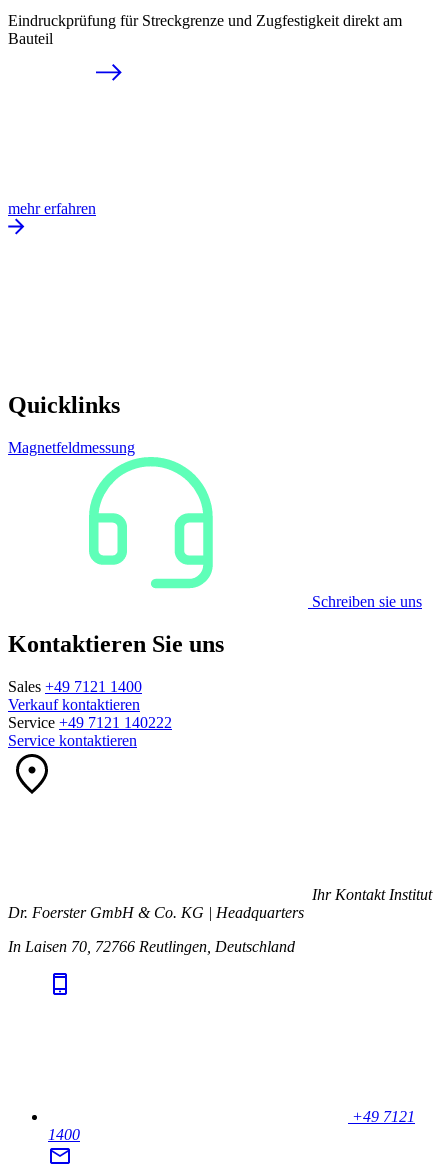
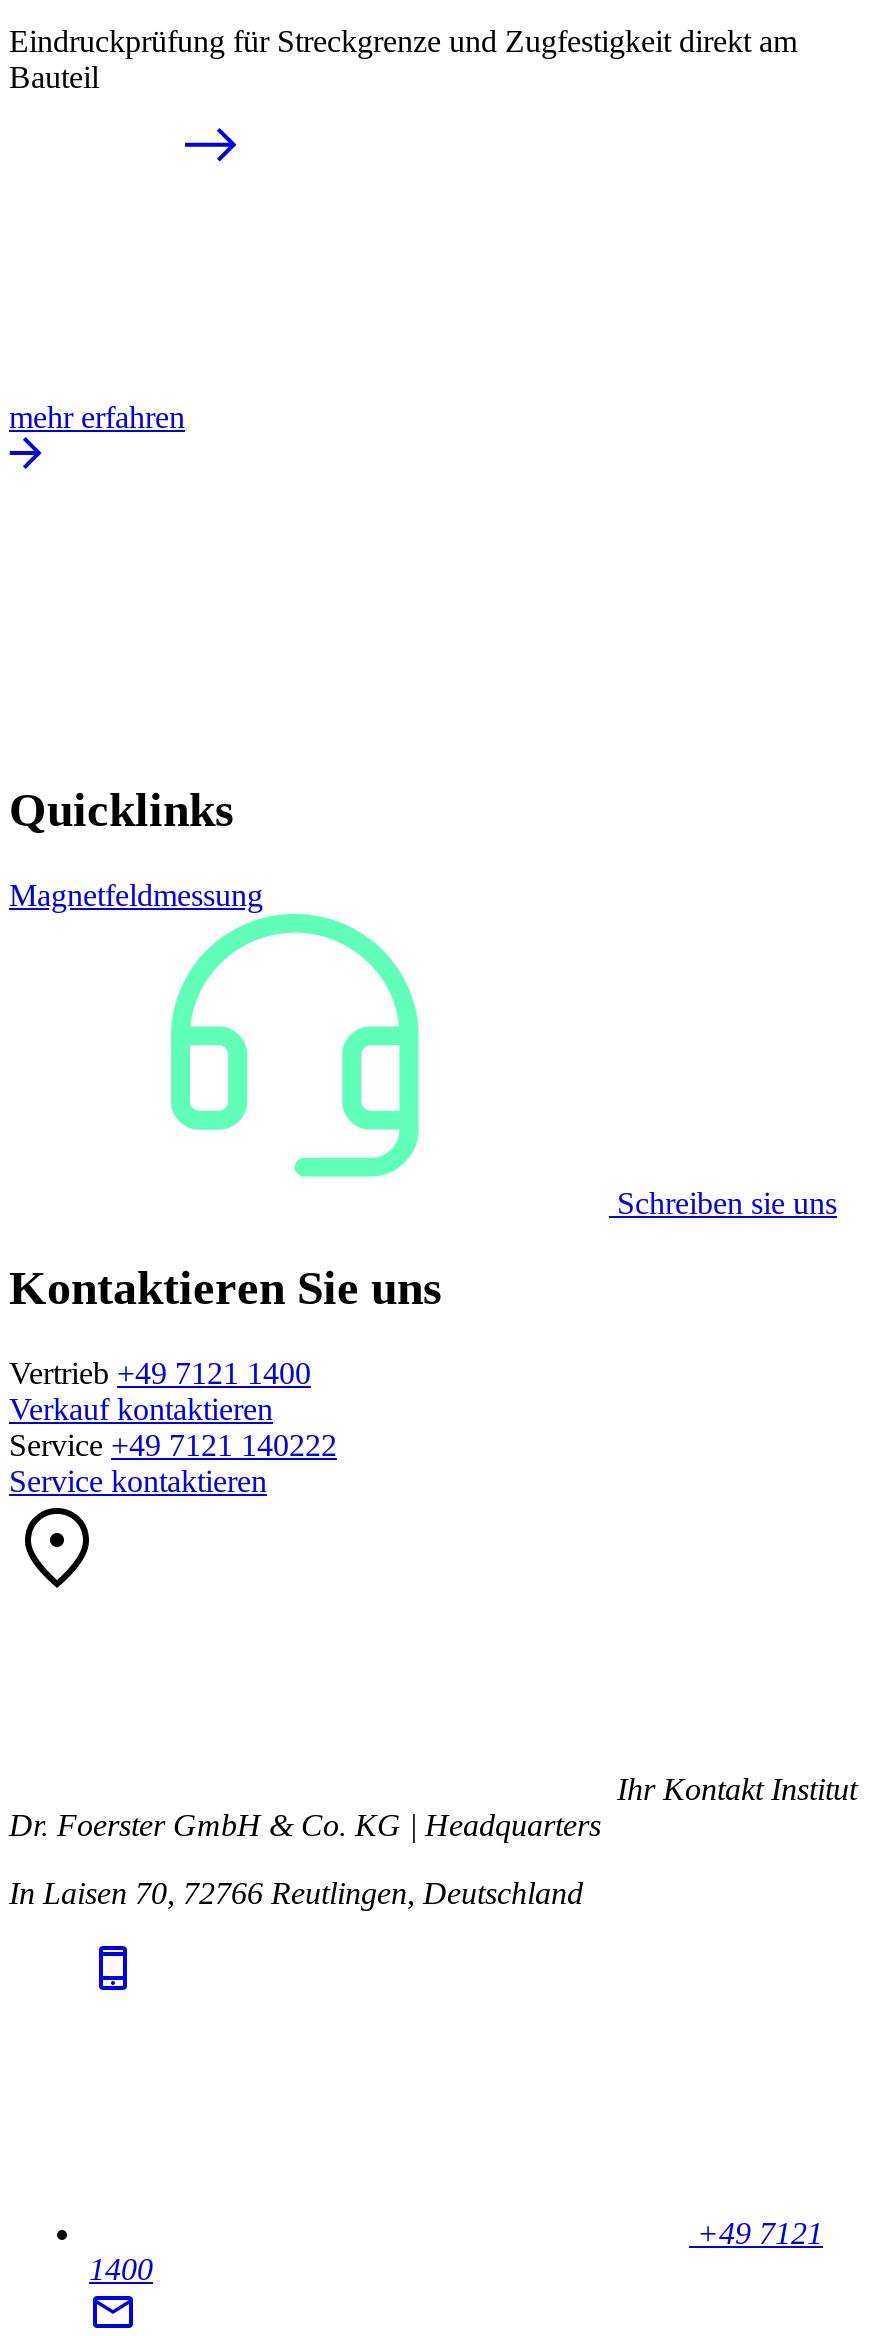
- Sales +49 7121 1400
+ Vertrieb +49 7121 1400
